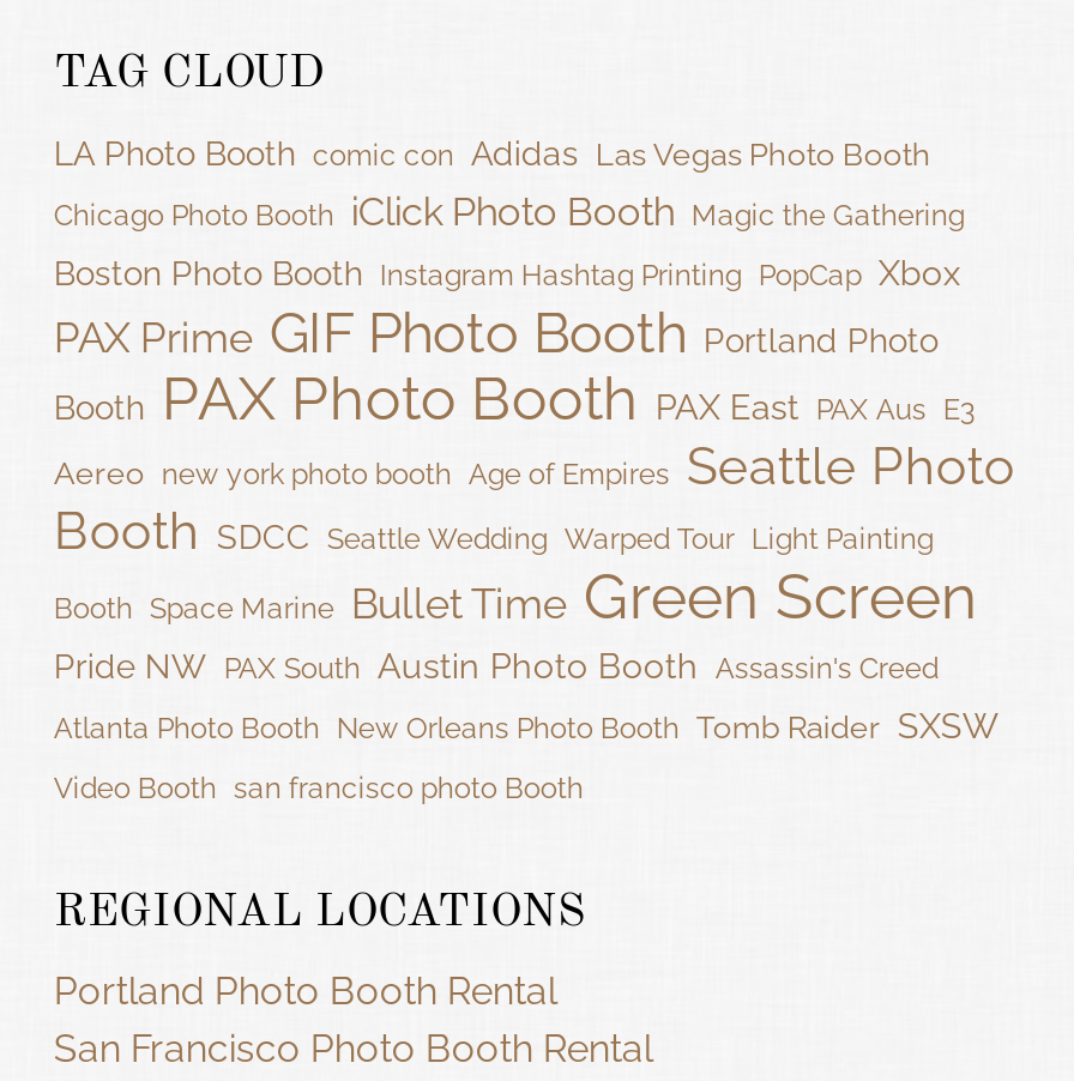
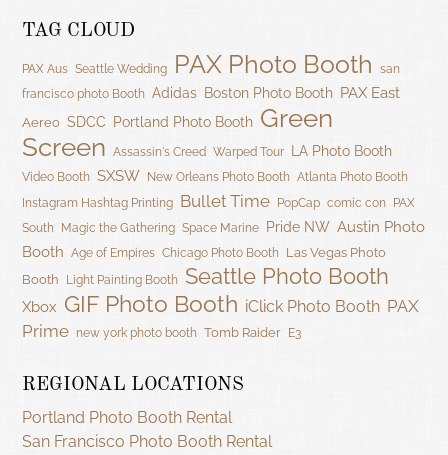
- LA Photo Booth comic con Adidas Las Vegas Photo Booth
- Chicago Photo Booth iClick Photo Booth Magic the Gathering
- Boston Photo Booth Instagram Hashtag Printing PopCap Xbox
- PAX Prime GIF Photo Booth Portland Photo
- Booth PAX Photo Booth PAX East PAX Aus E3
- Aereo new york photo booth Age of Empires Seattle Photo
- Booth SDCC Seattle Wedding Warped Tour Light Painting
- Booth Space Marine Bullet Time Green Screen
- Pride NW PAX South Austin Photo Booth Assassin's Creed
- Atlanta Photo Booth New Orleans Photo Booth Tomb Raider SXSW
- Video Booth san francisco photo Booth
+ PAX Aus Seattle Wedding PAX Photo Booth san
+ francisco photo Booth Adidas Boston Photo Booth PAX East
+ Aereo SDCC Portland Photo Booth Green
+ Screen Assassin's Creed Warped Tour LA Photo Booth
+ Video Booth SXSW New Orleans Photo Booth Atlanta Photo Booth
+ Instagram Hashtag Printing Bullet Time PopCap comic con PAX
+ South Magic the Gathering Space Marine Pride NW Austin Photo
+ Booth Age of Empires Chicago Photo Booth Las Vegas Photo
+ Booth Light Painting Booth Seattle Photo Booth
+ Xbox GIF Photo Booth iClick Photo Booth PAX
+ Prime new york photo booth Tomb Raider E3
